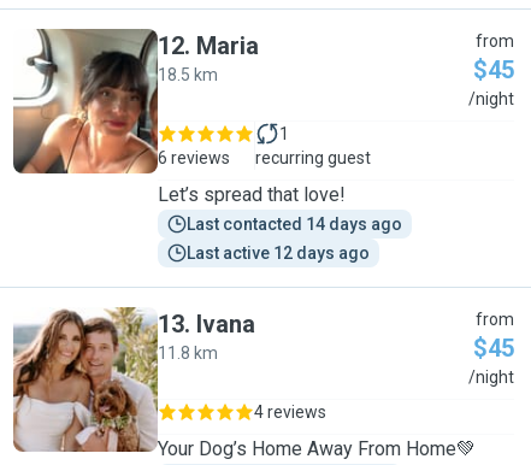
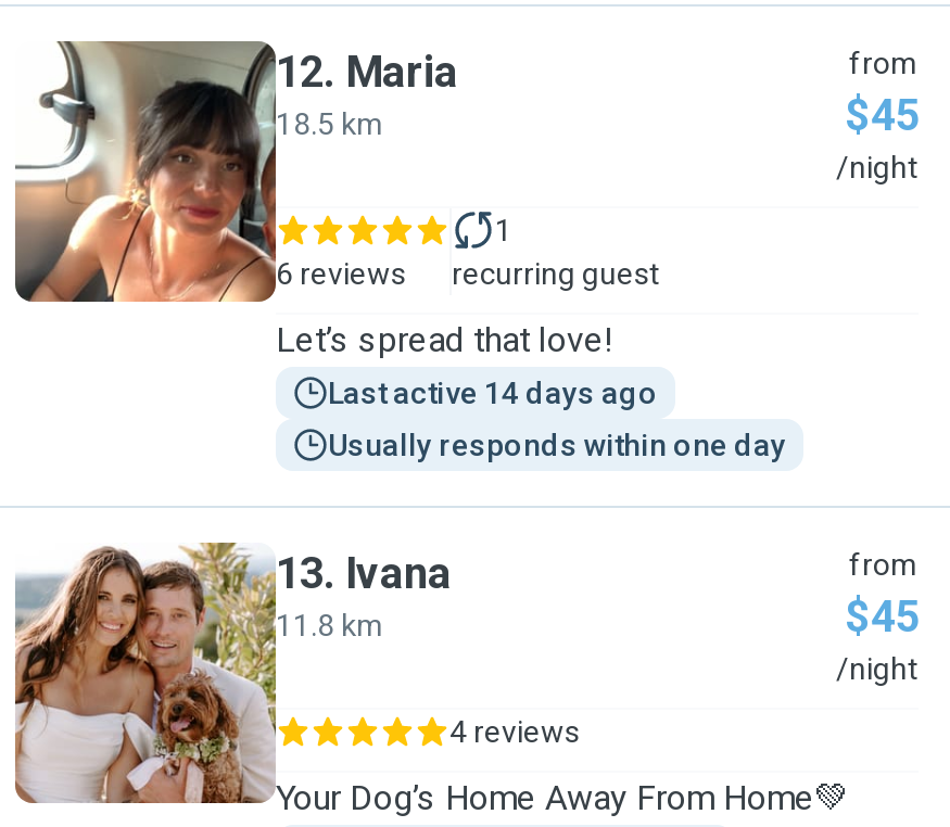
- Last contacted 14 days ago
+ Last active 14 days ago

- Last active 12 days ago
+ Usually responds within one day
